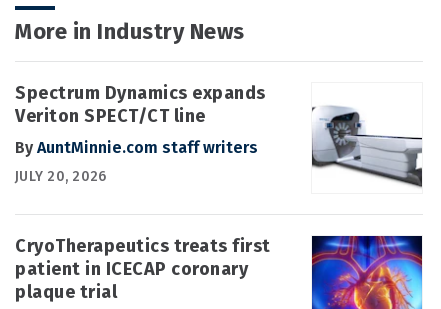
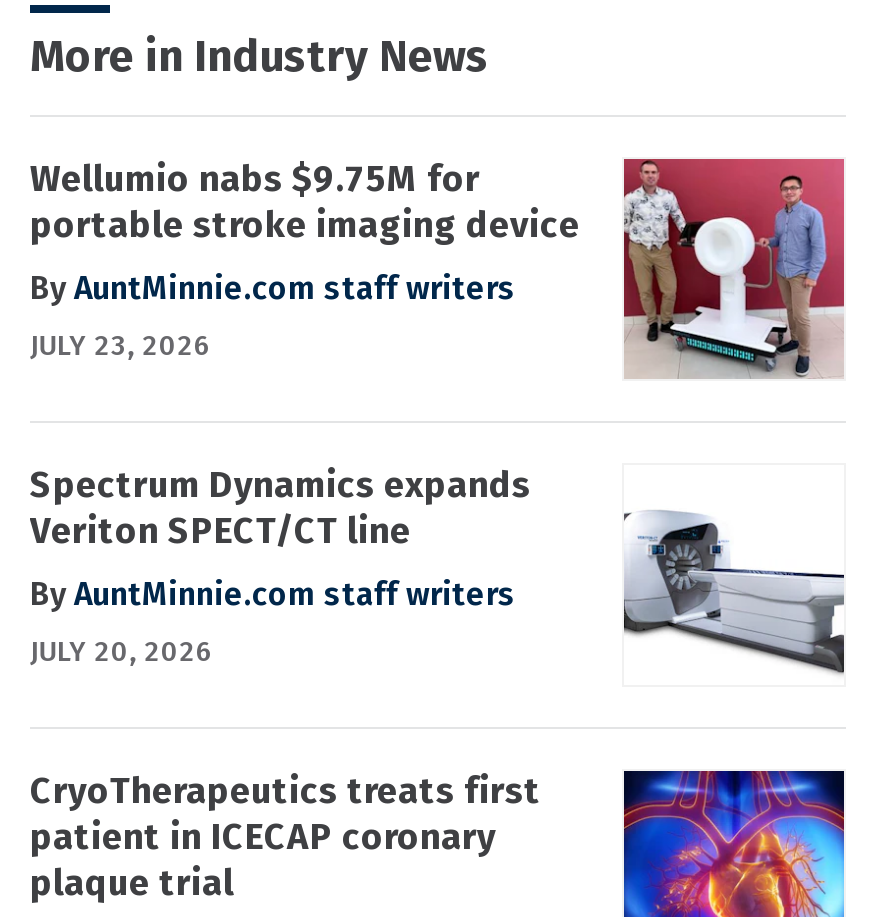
+ [image]
+ Wellumio nabs $9.75M for
+ portable stroke imaging device
+ By AuntMinnie.com staff writers
+ JULY 23, 2026
